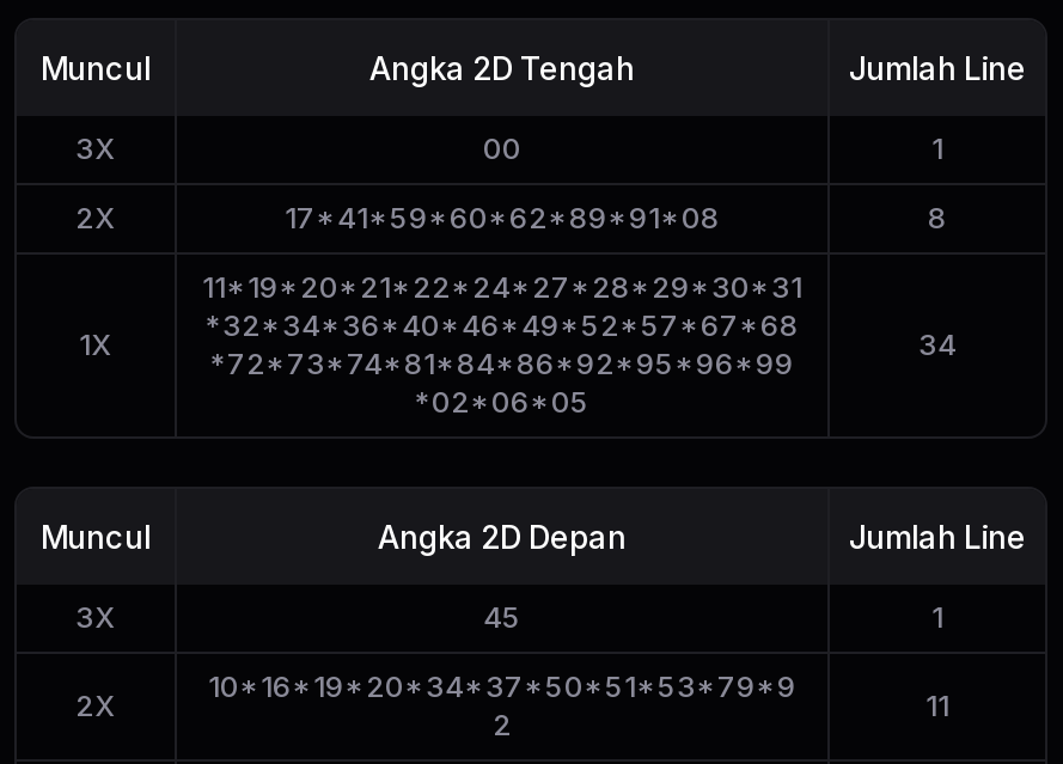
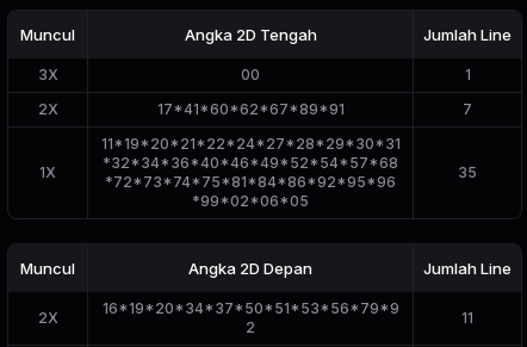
- 17*41*59*60*62*89*91*08
+ 17*41*60*62*67*89*91

- 8
+ 7

- *32*34*36*40*46*49*52*57*67*68
+ *32*34*36*40*46*49*52*54*57*68

- 34
+ 35

- *72*73*74*81*84*86*92*95*96*99
+ *72*73*74*75*81*84*86*92*95*96

- *02*06*05
+ *99*02*06*05

- 3X
- 45
- 1

- 10*16*19*20*34*37*50*51*53*79*9
+ 16*19*20*34*37*50*51*53*56*79*9
